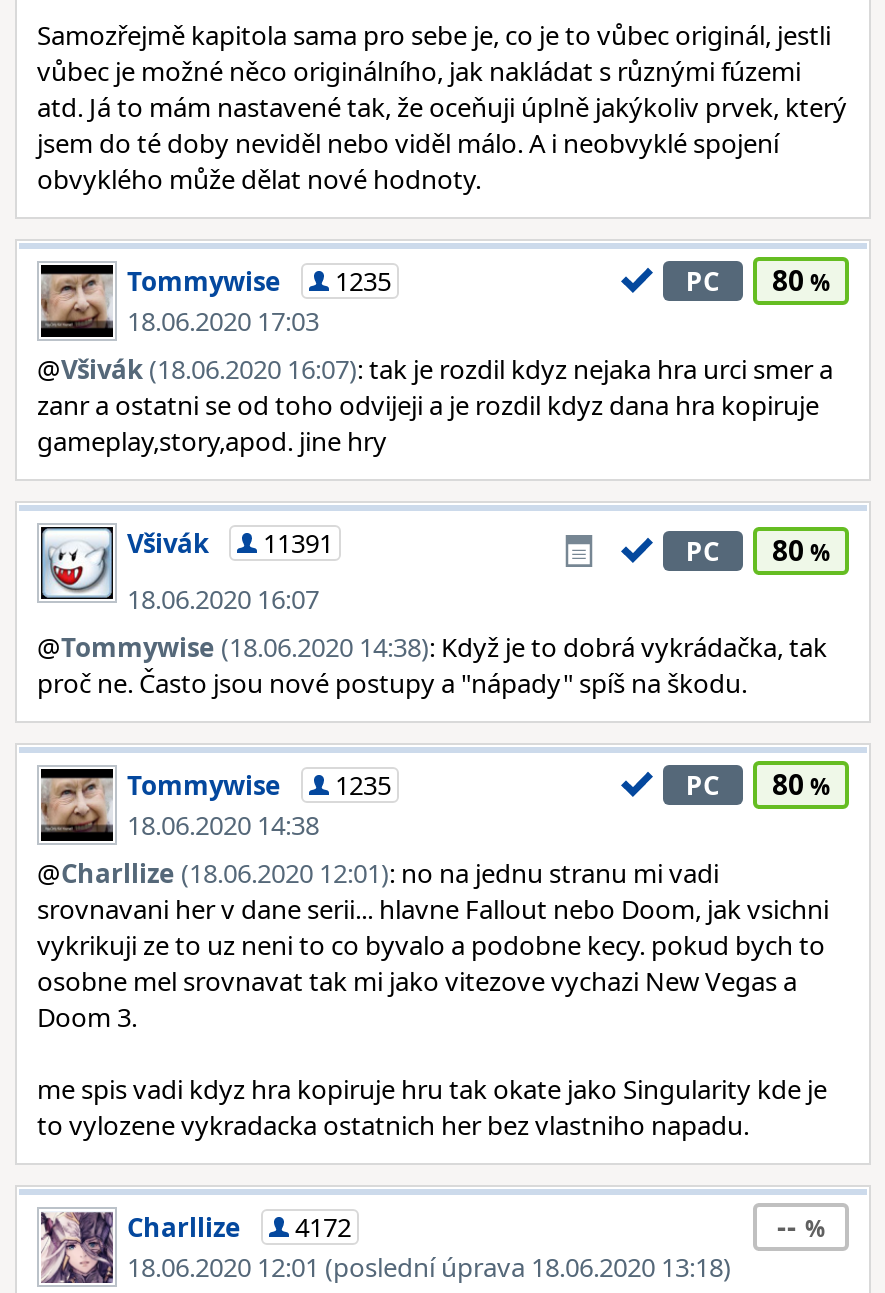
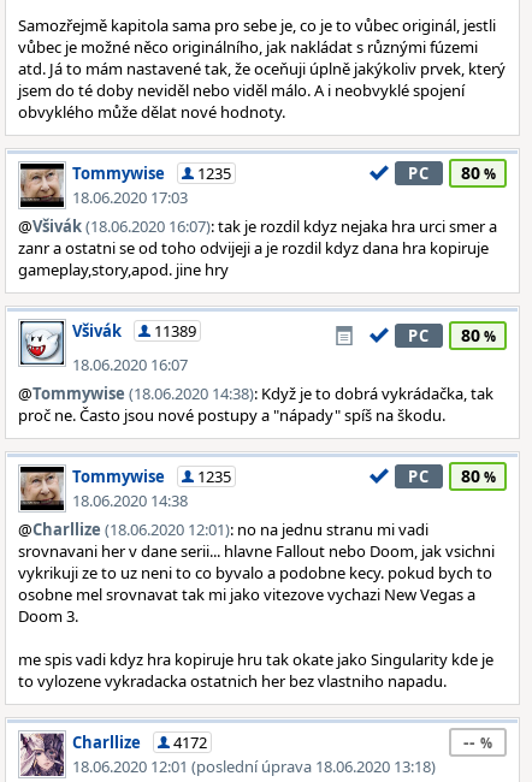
- Všivák 11391
+ Všivák 11389
